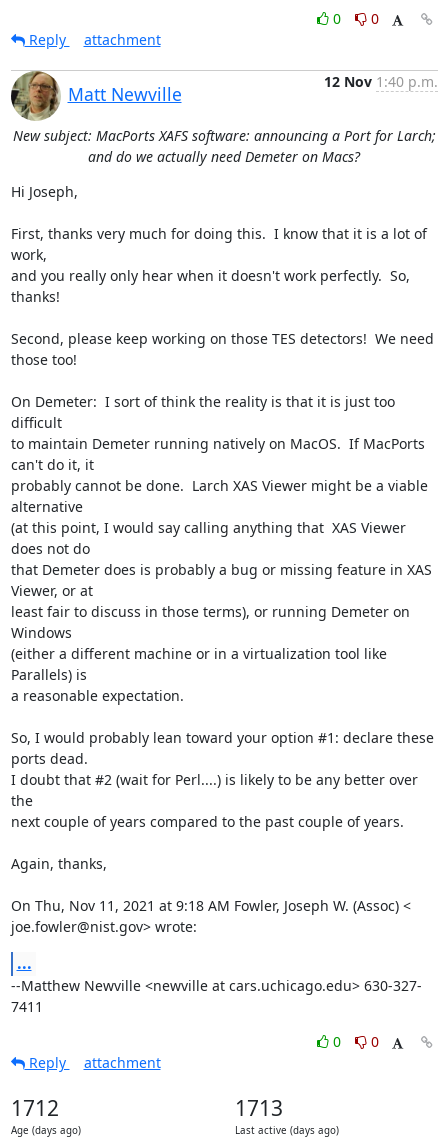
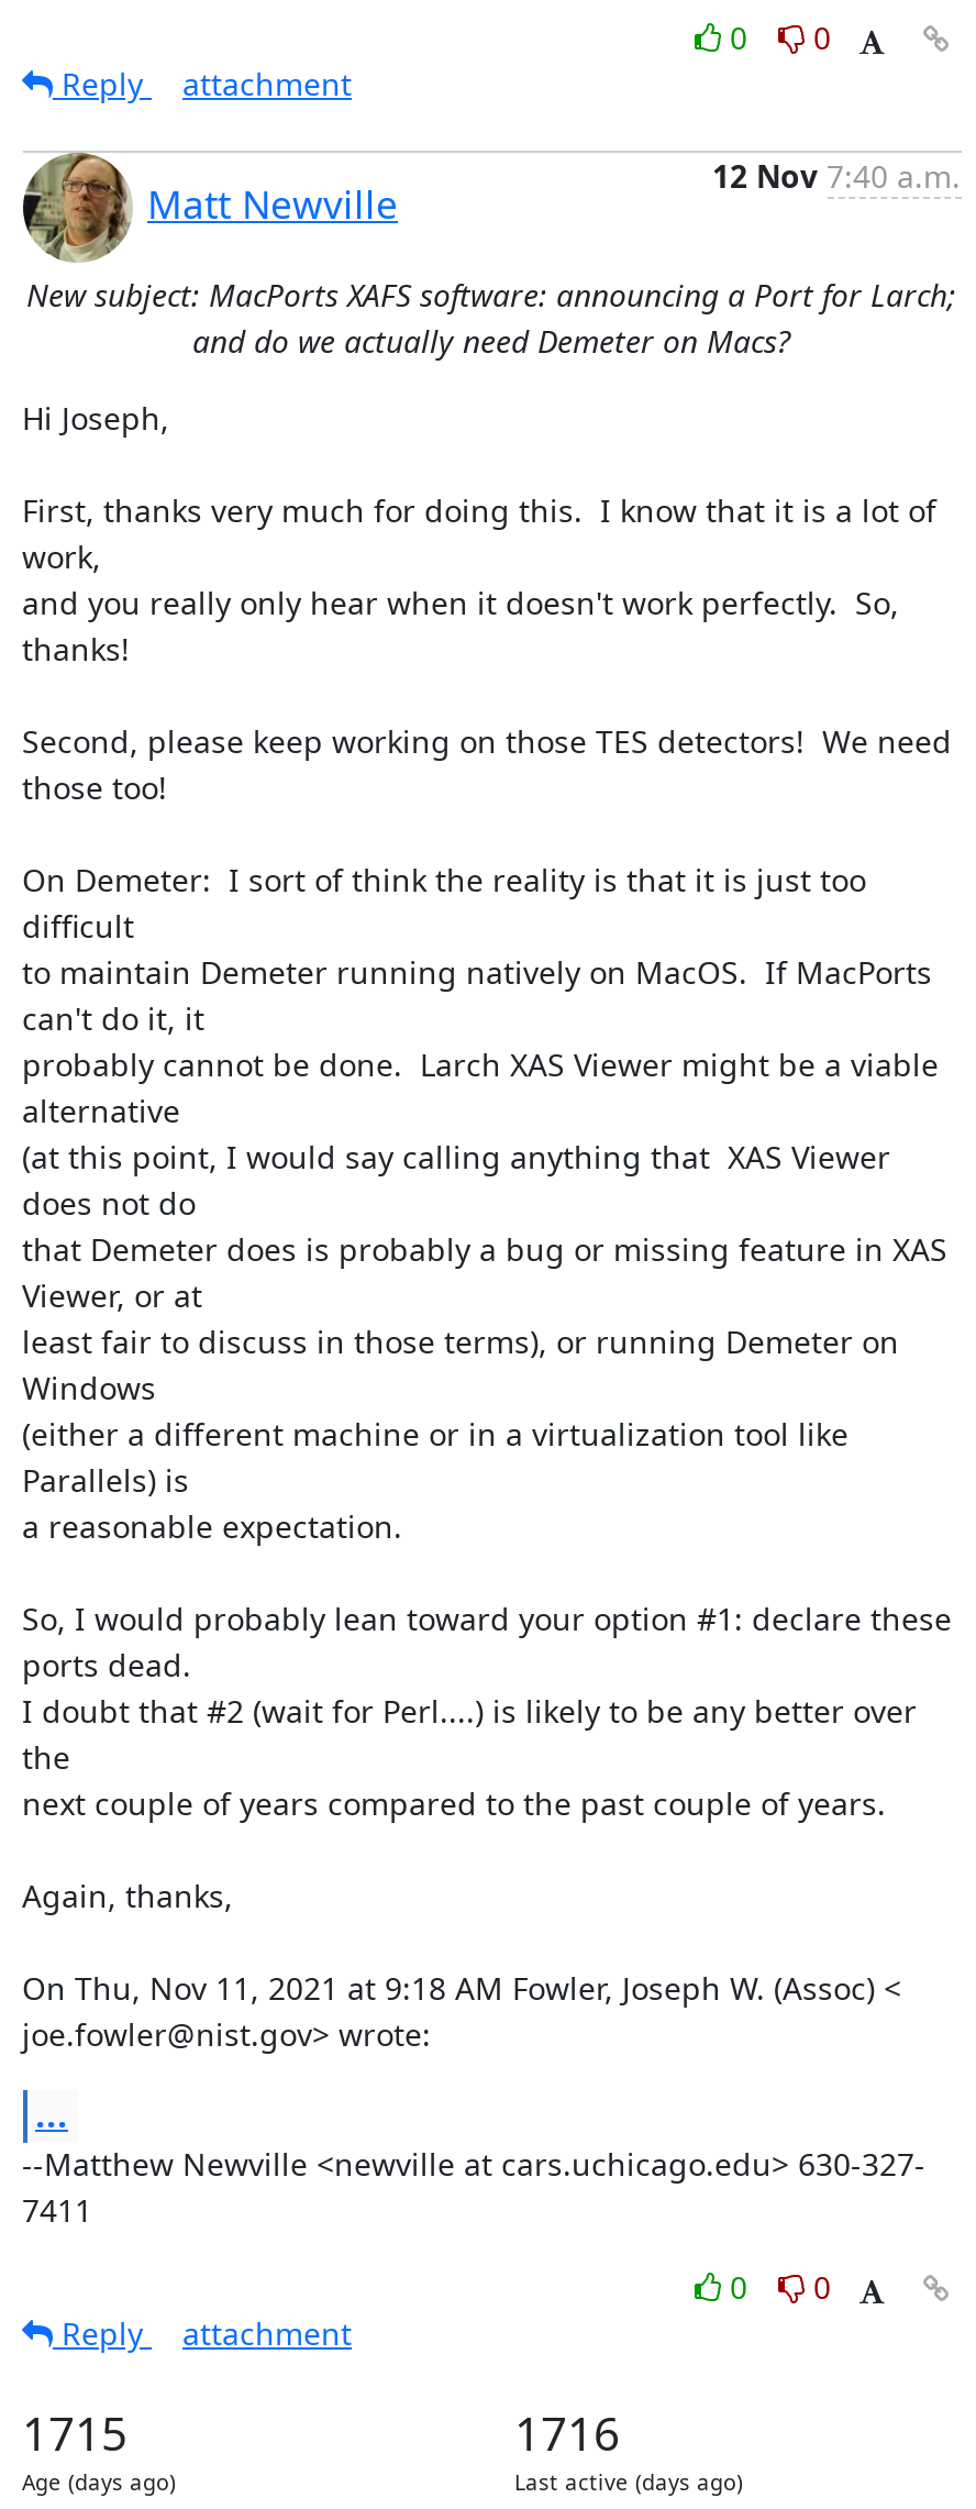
- 12 Nov 1:40 p.m.
+ 12 Nov 7:40 a.m.

- 1712
+ 1715

- 1713
+ 1716
